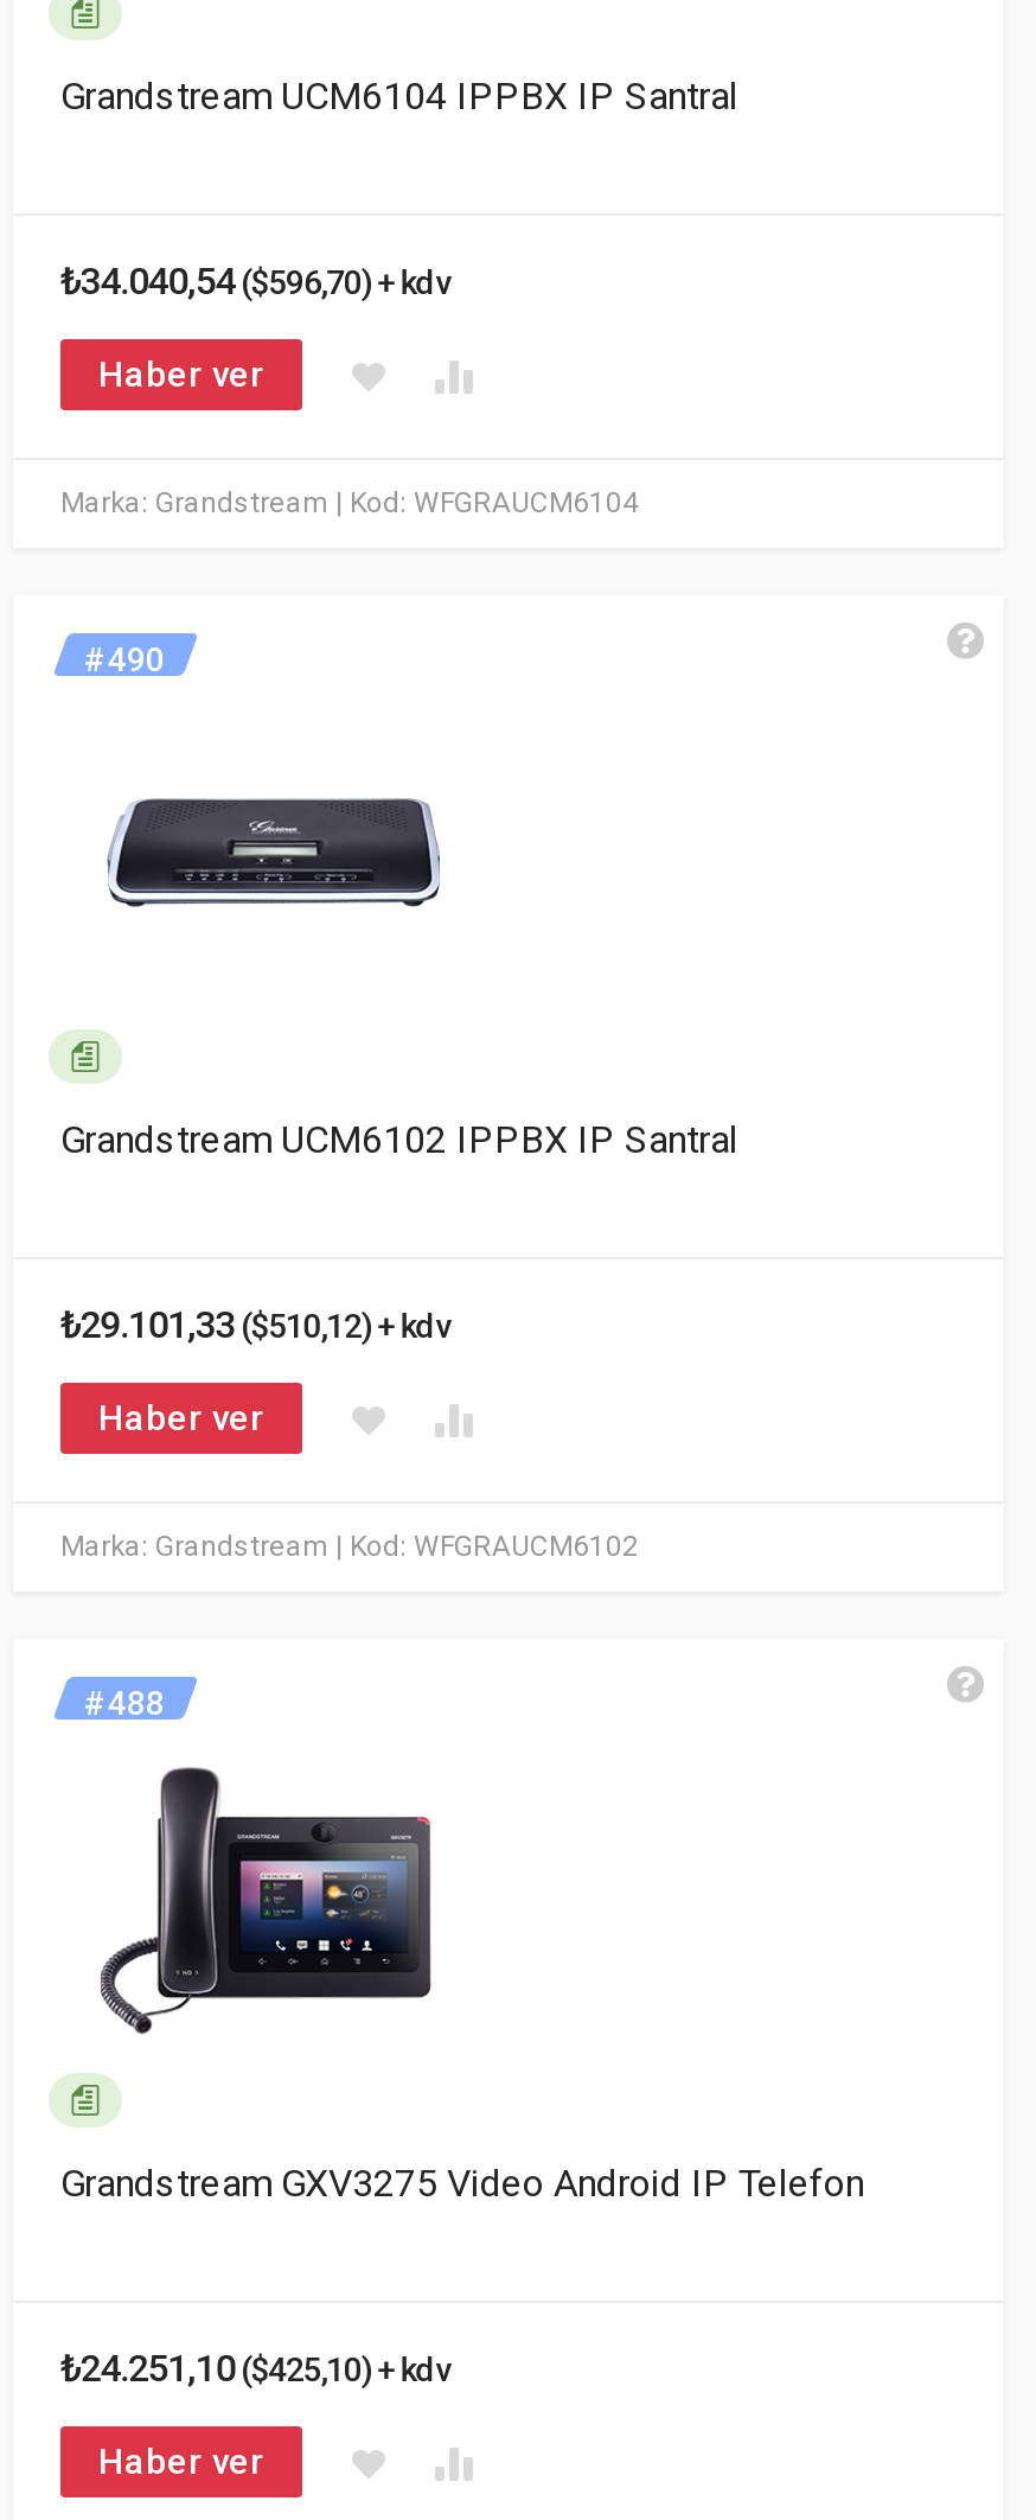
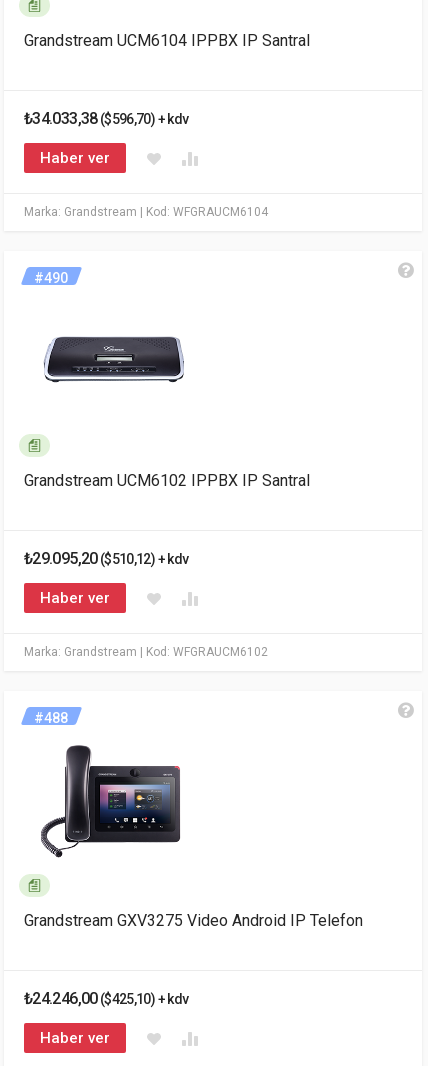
- ₺34.040,54($596,70) + kdv
+ ₺34.033,38($596,70) + kdv

- ₺29.101,33 ($510,12) + kdv
+ ₺29.095,20 ($510,12) + kdv

- ₺24.251,10($425,10) + kdv
+ ₺24.246,00($425,10) + kdv
